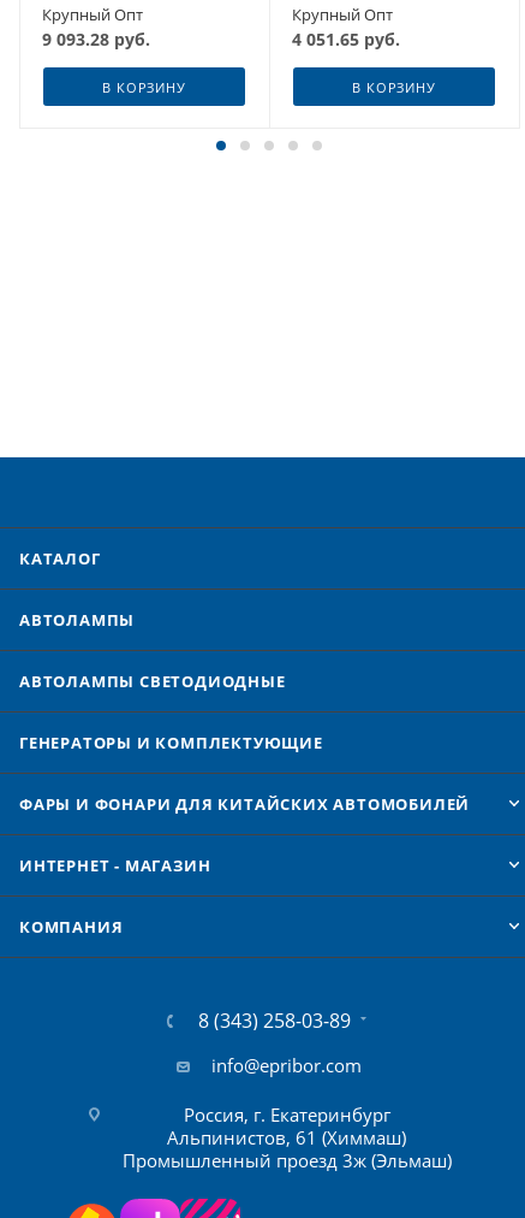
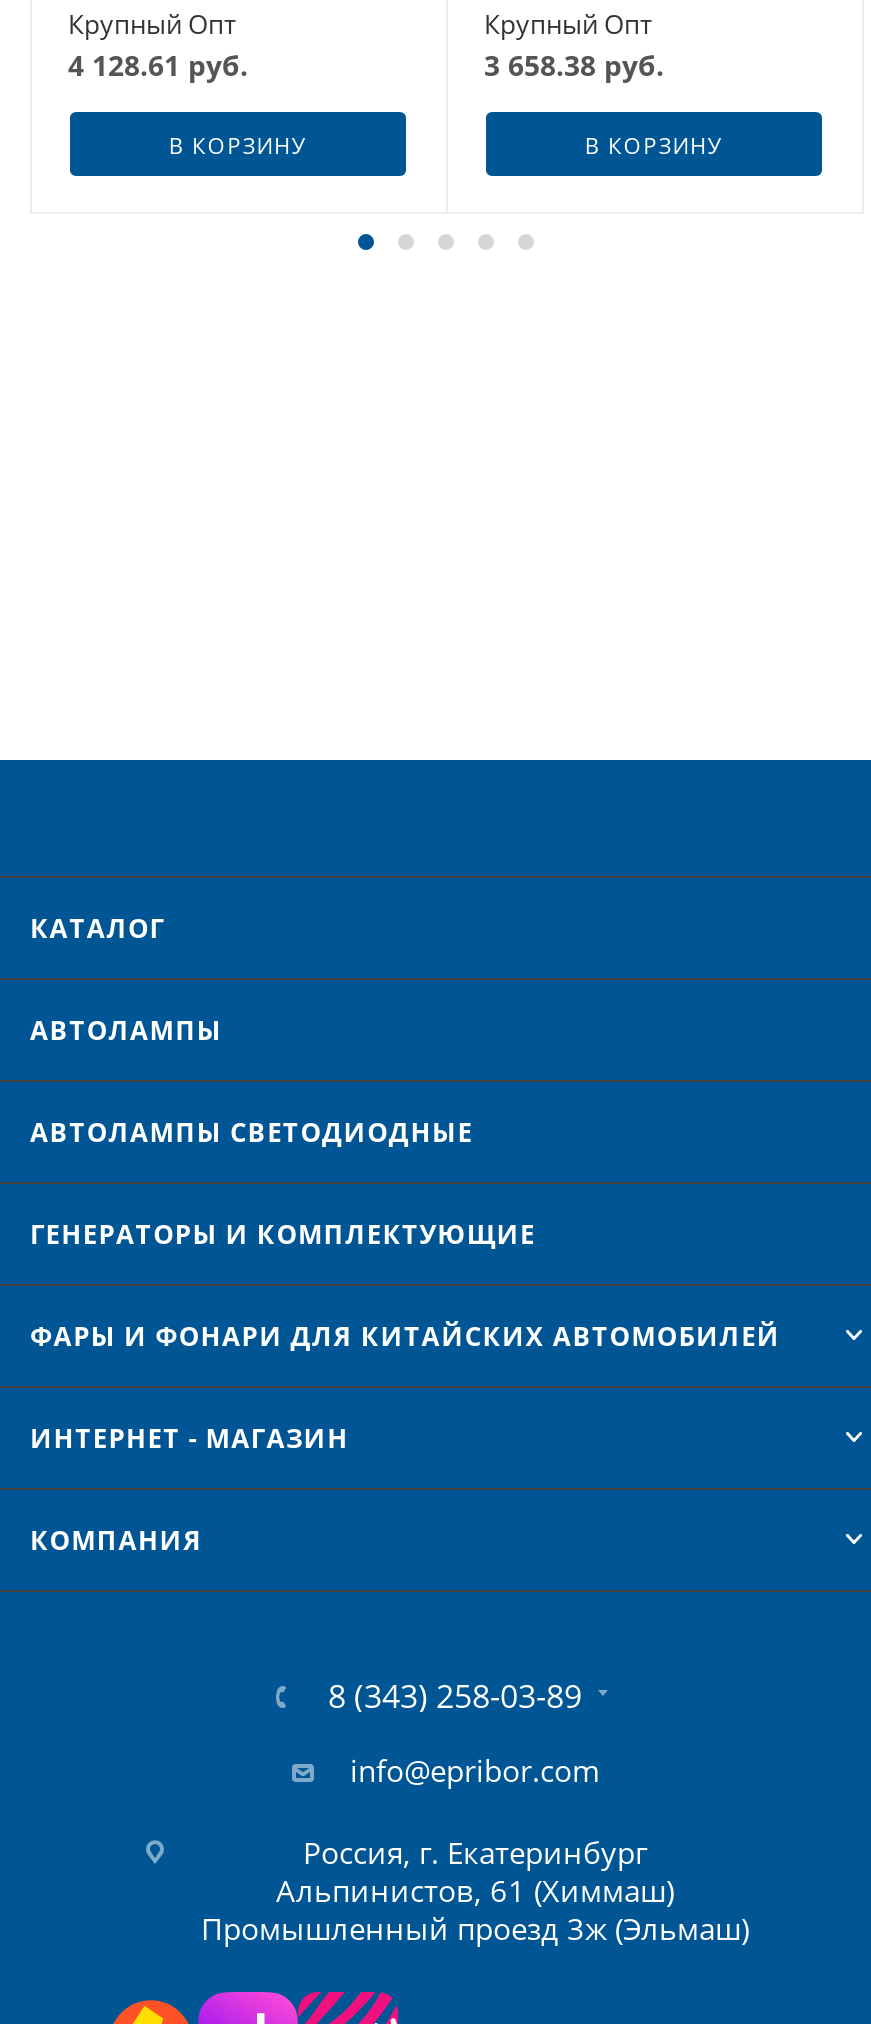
- 9 093.28 руб.
+ 4 128.61 руб.

- 4 051.65 руб.
+ 3 658.38 руб.
